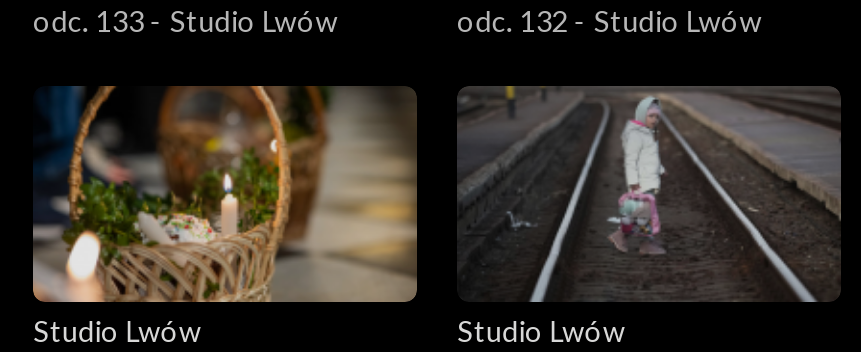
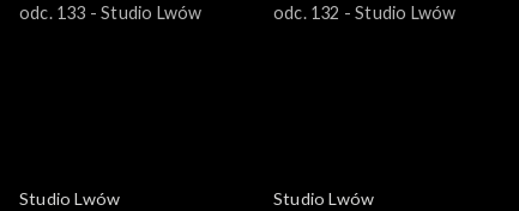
- [image]

- [image]
